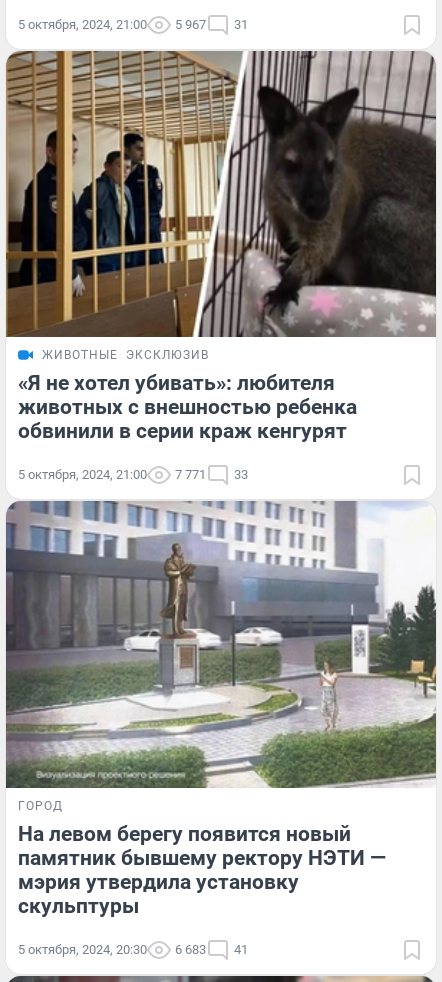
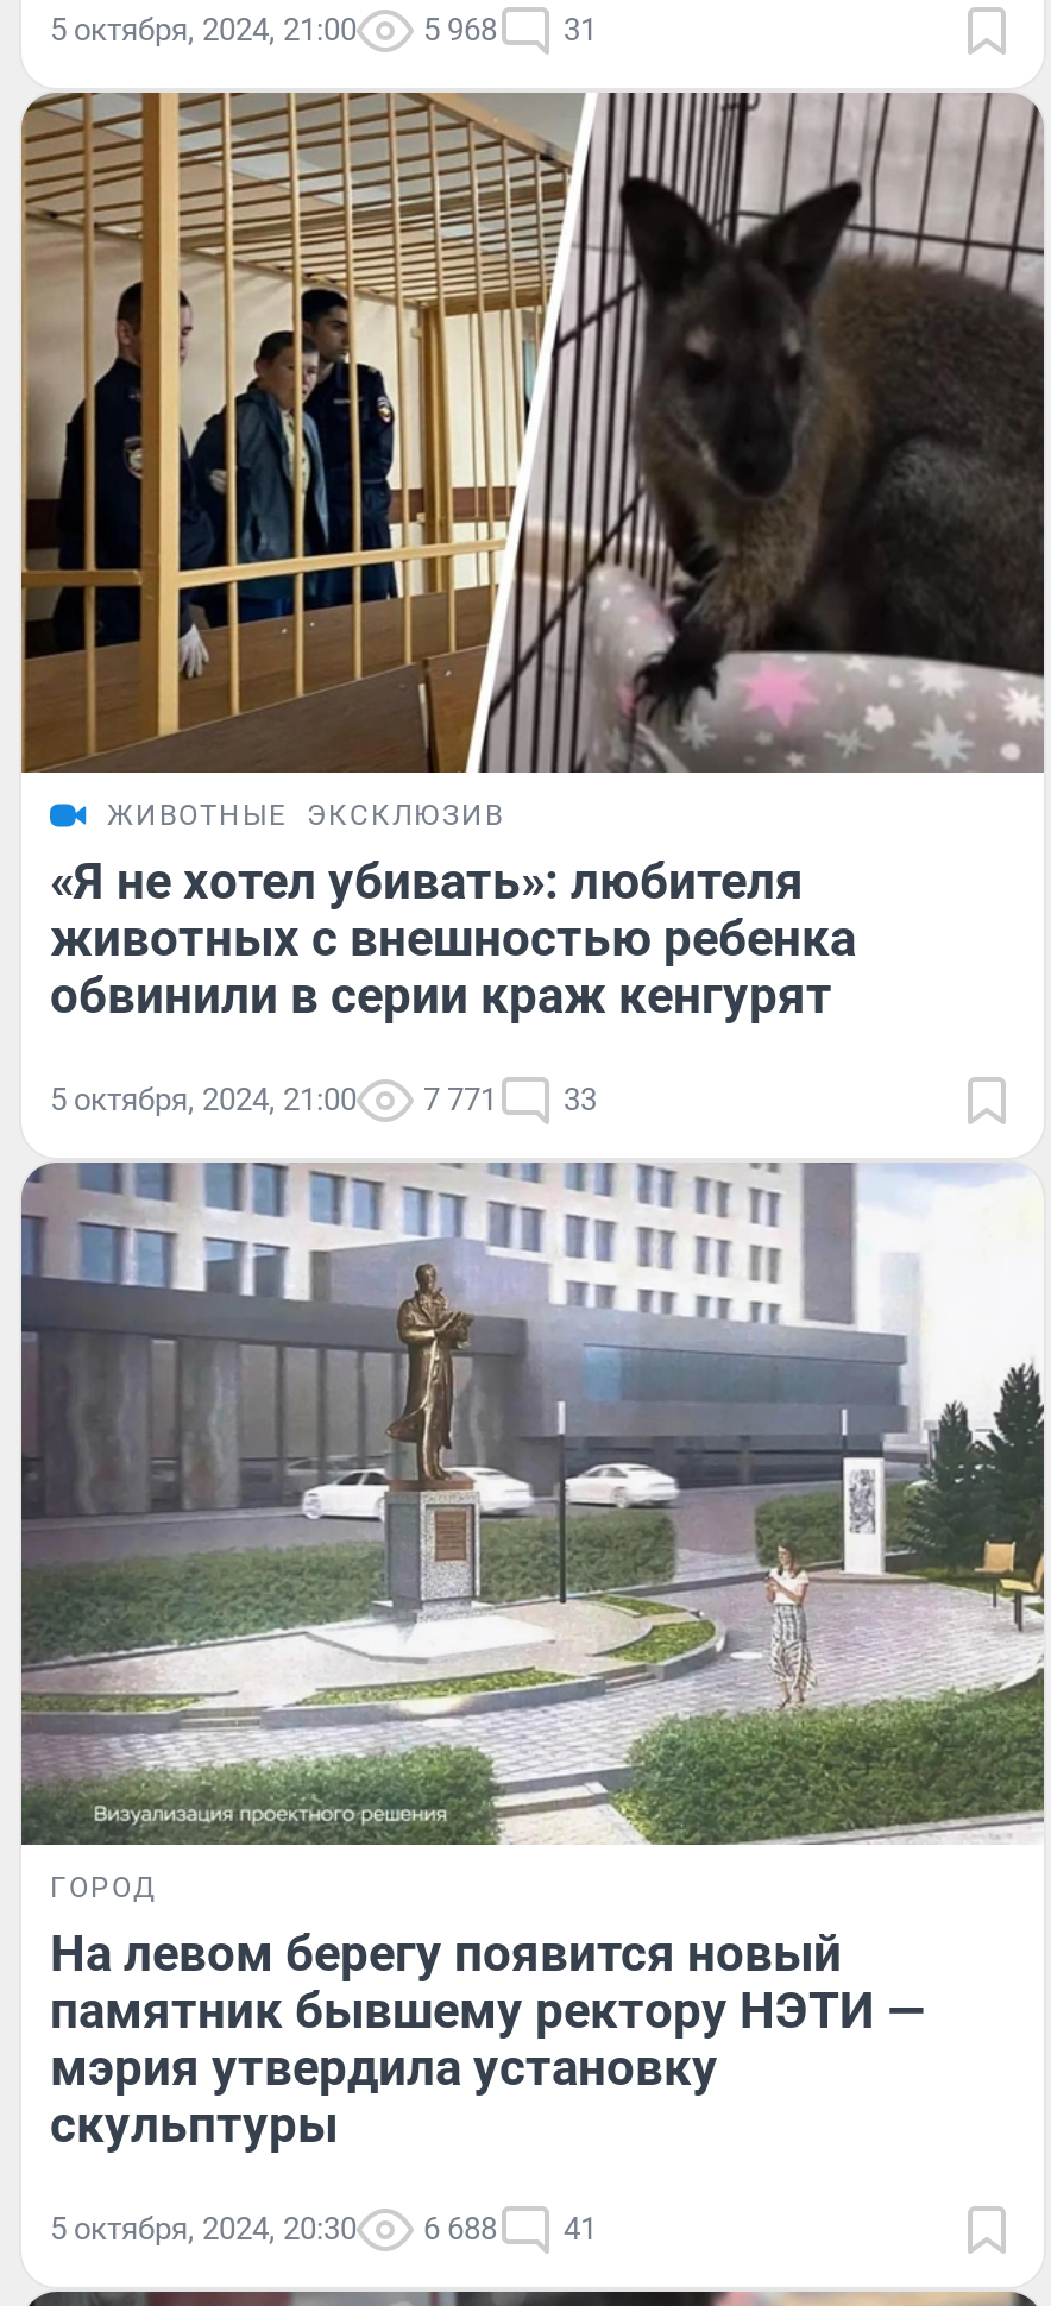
- 5 октября, 2024, 21:00 5 967 31
+ 5 октября, 2024, 21:00 5 968 31

- 5 октября, 2024, 20:30 6 683 41
+ 5 октября, 2024, 20:30 6 688 41
